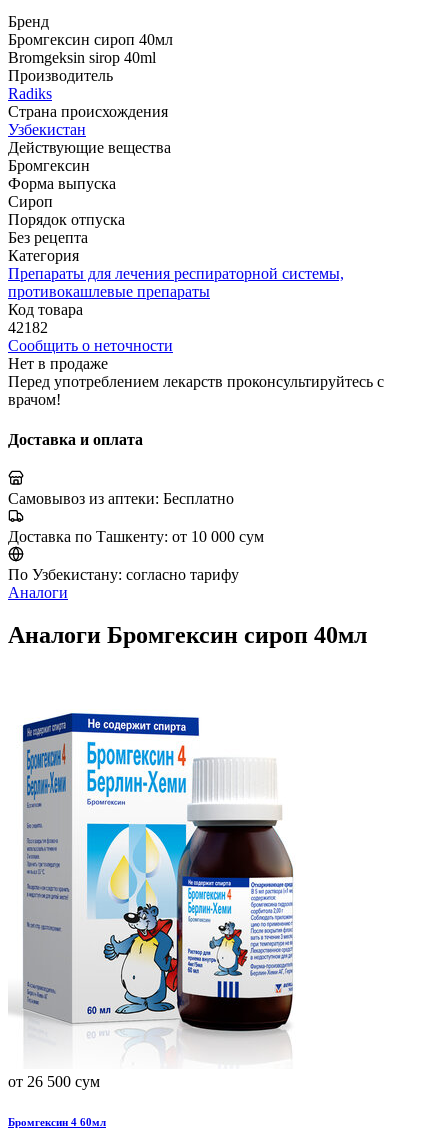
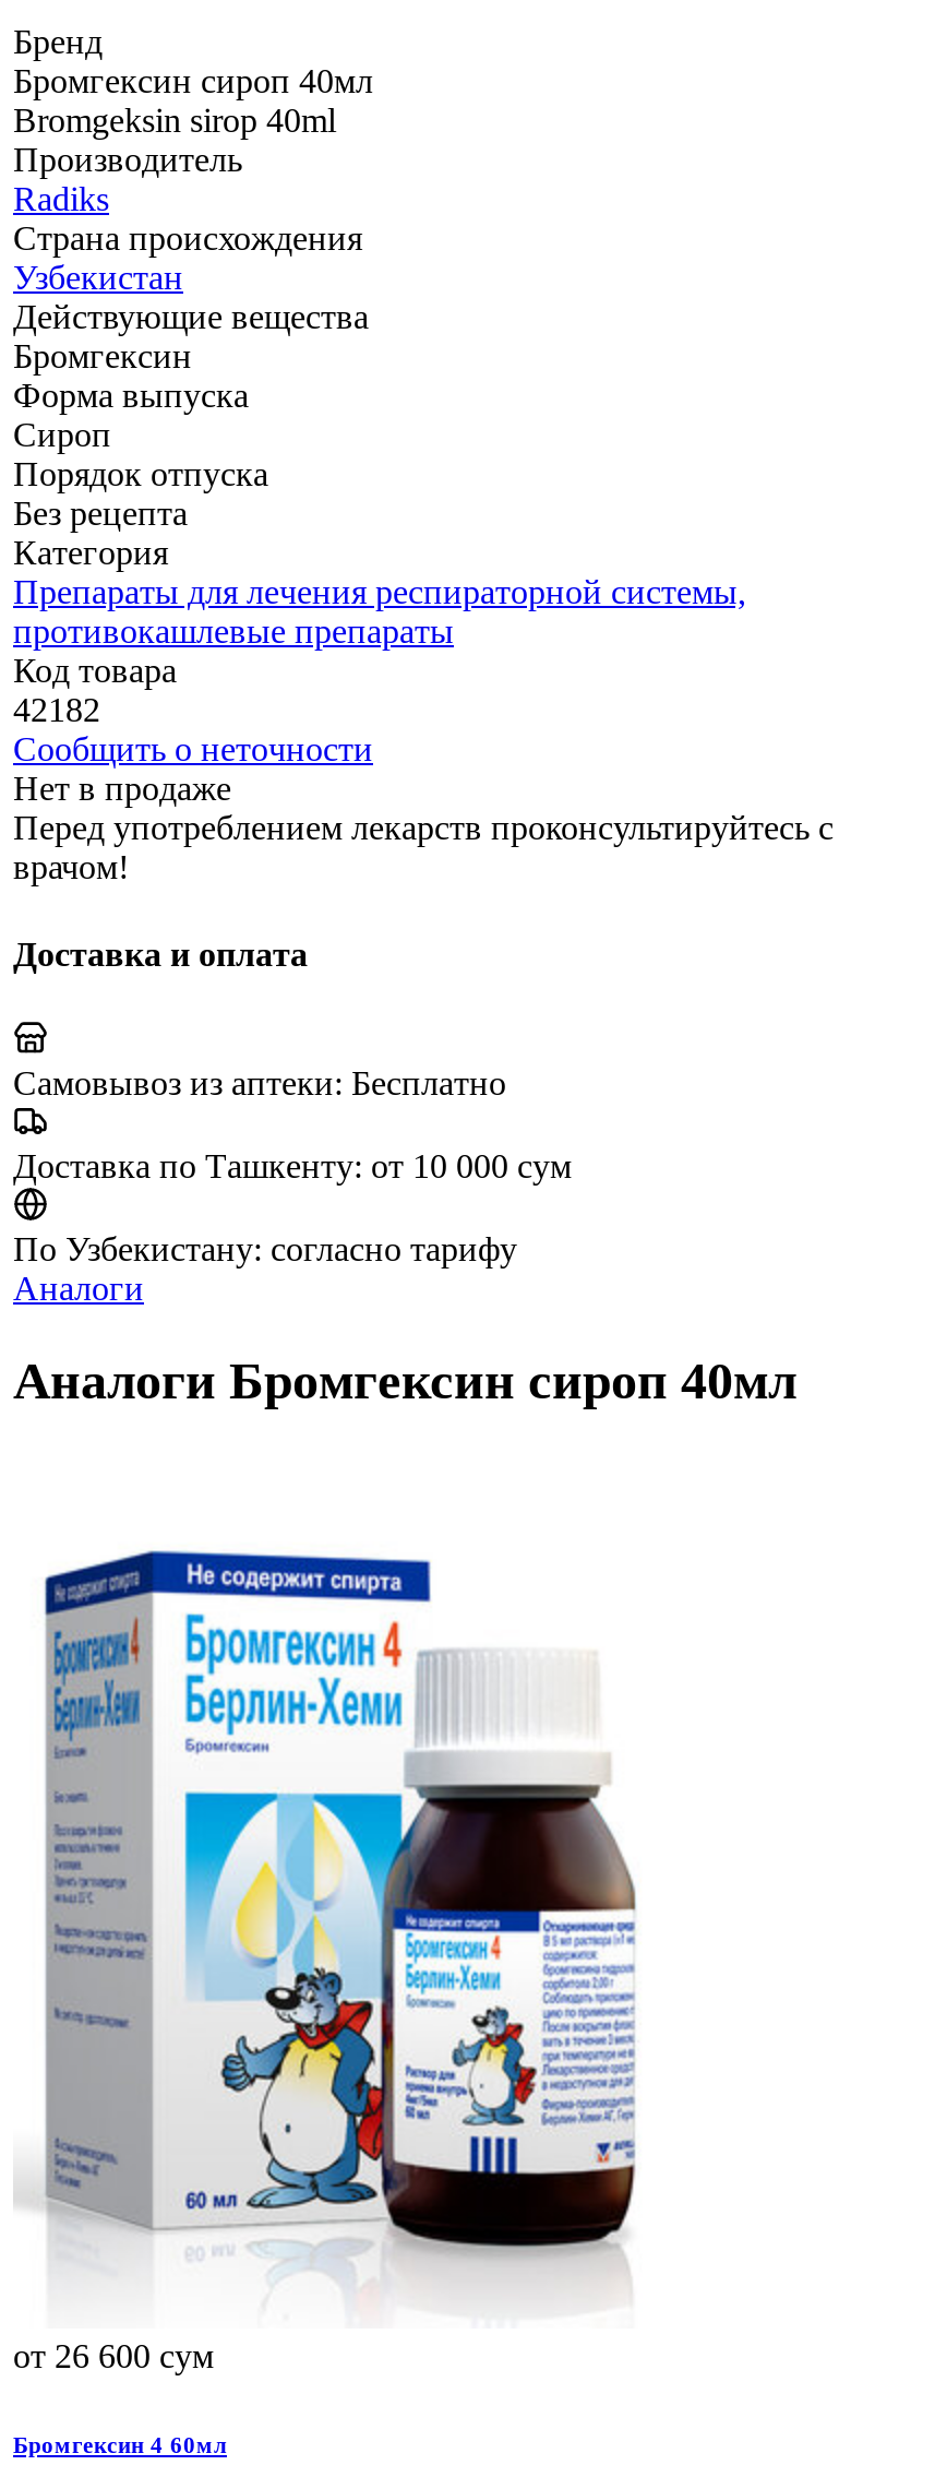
- от 26 500 сум
+ от 26 600 сум
